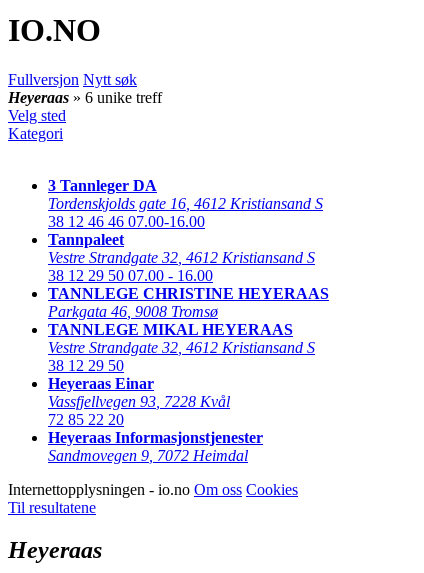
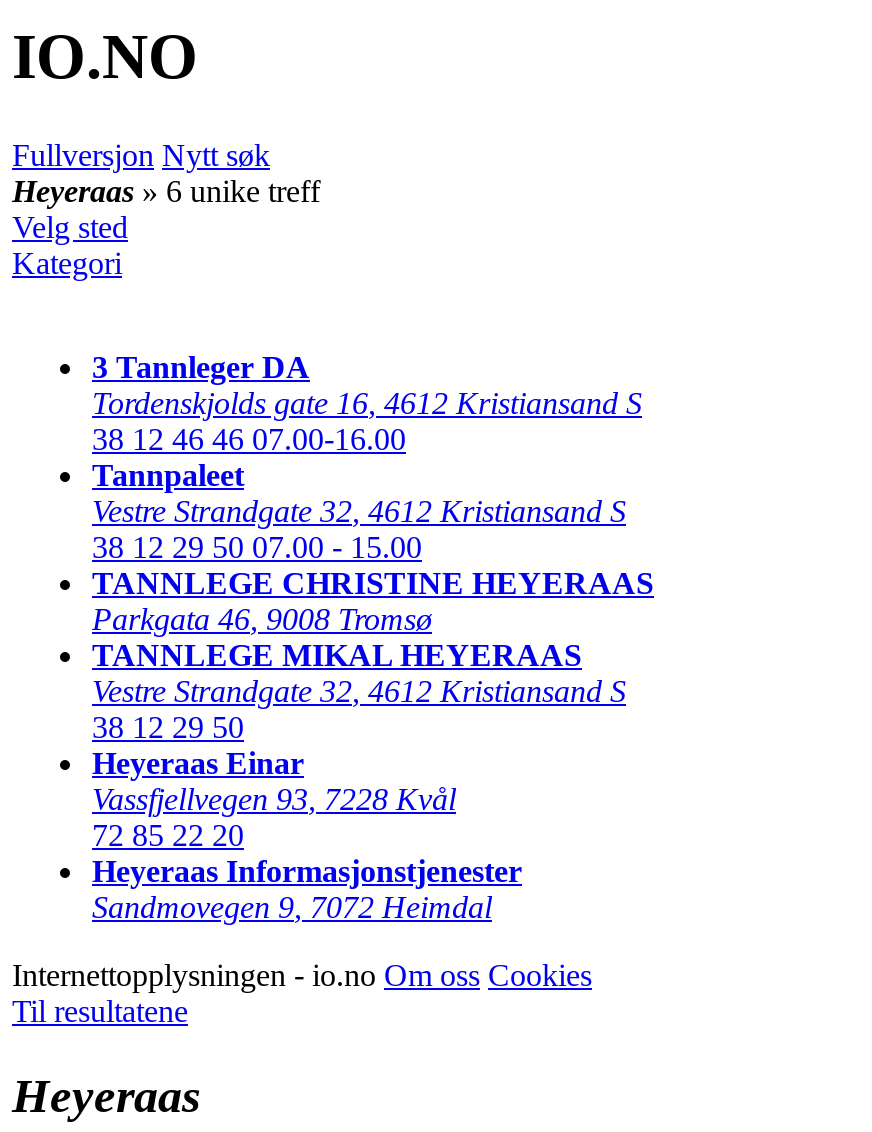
- 38 12 29 50 07.00 - 16.00
+ 38 12 29 50 07.00 - 15.00
